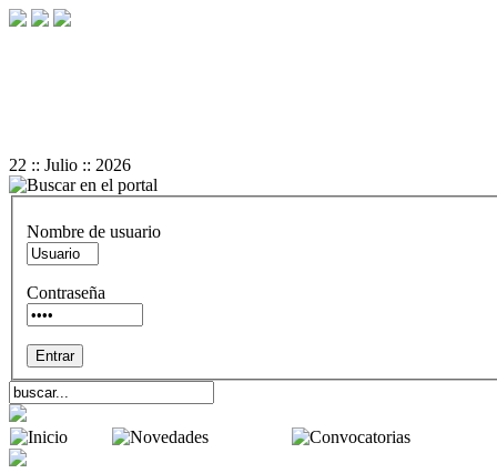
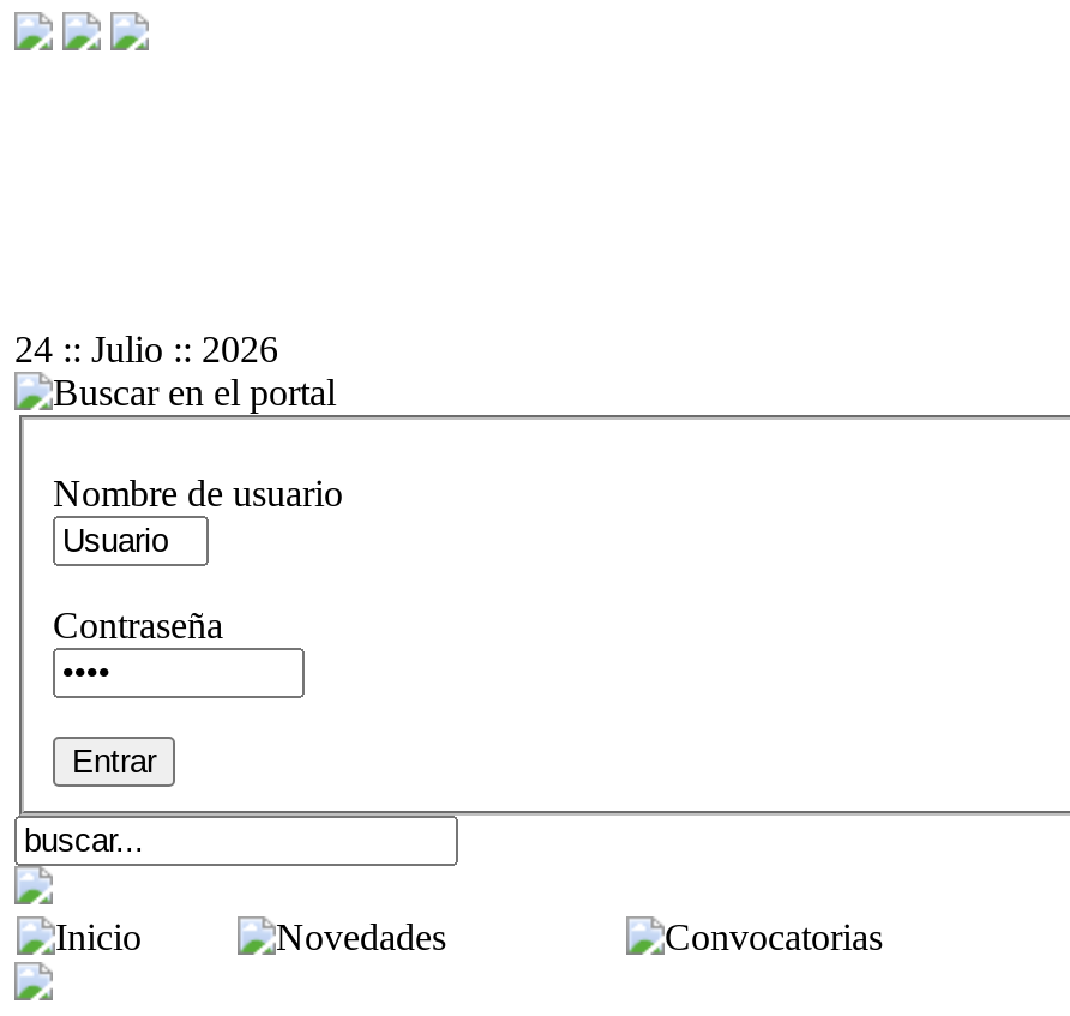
- 22 :: Julio :: 2026
+ 24 :: Julio :: 2026
